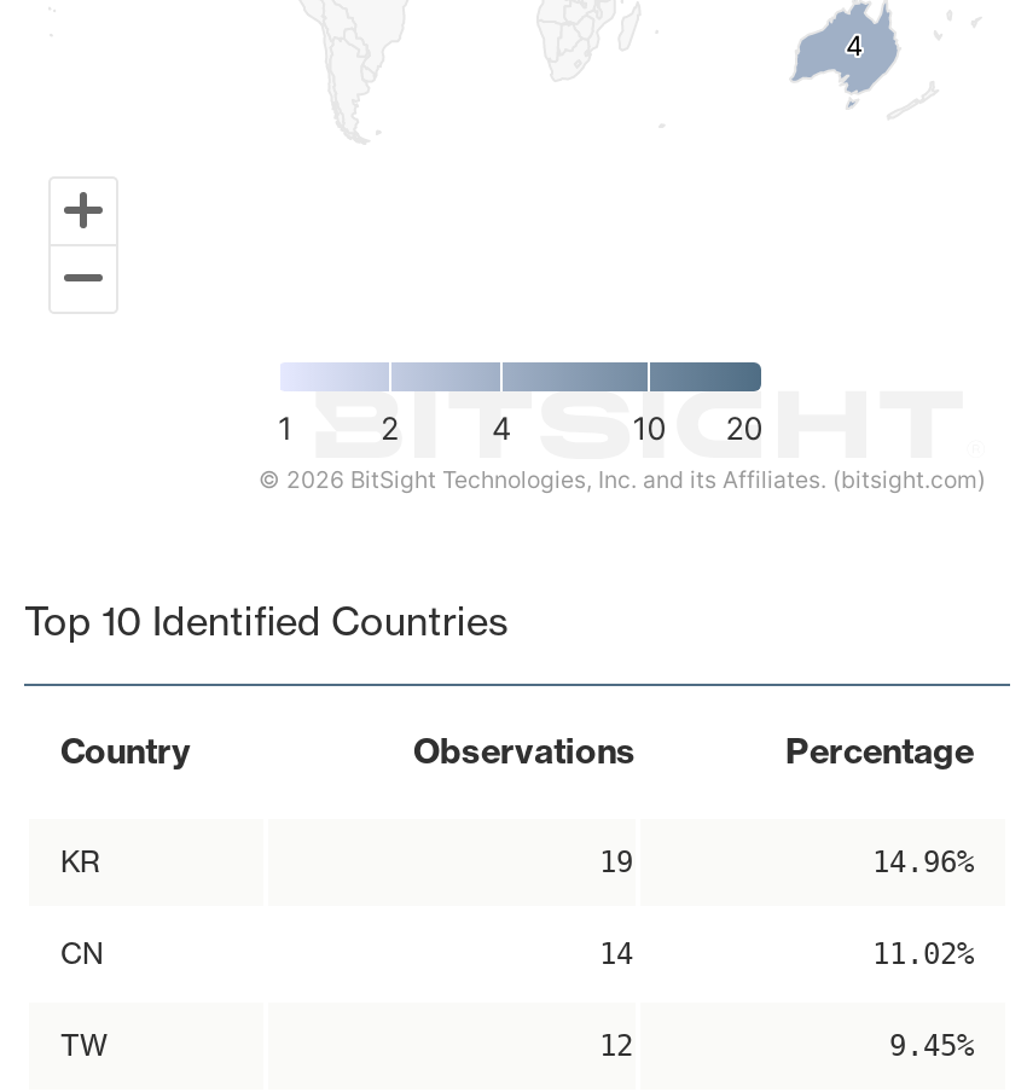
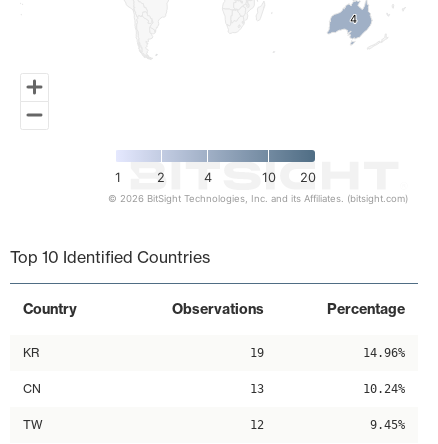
- 14
+ 13

- 11.02%
+ 10.24%
